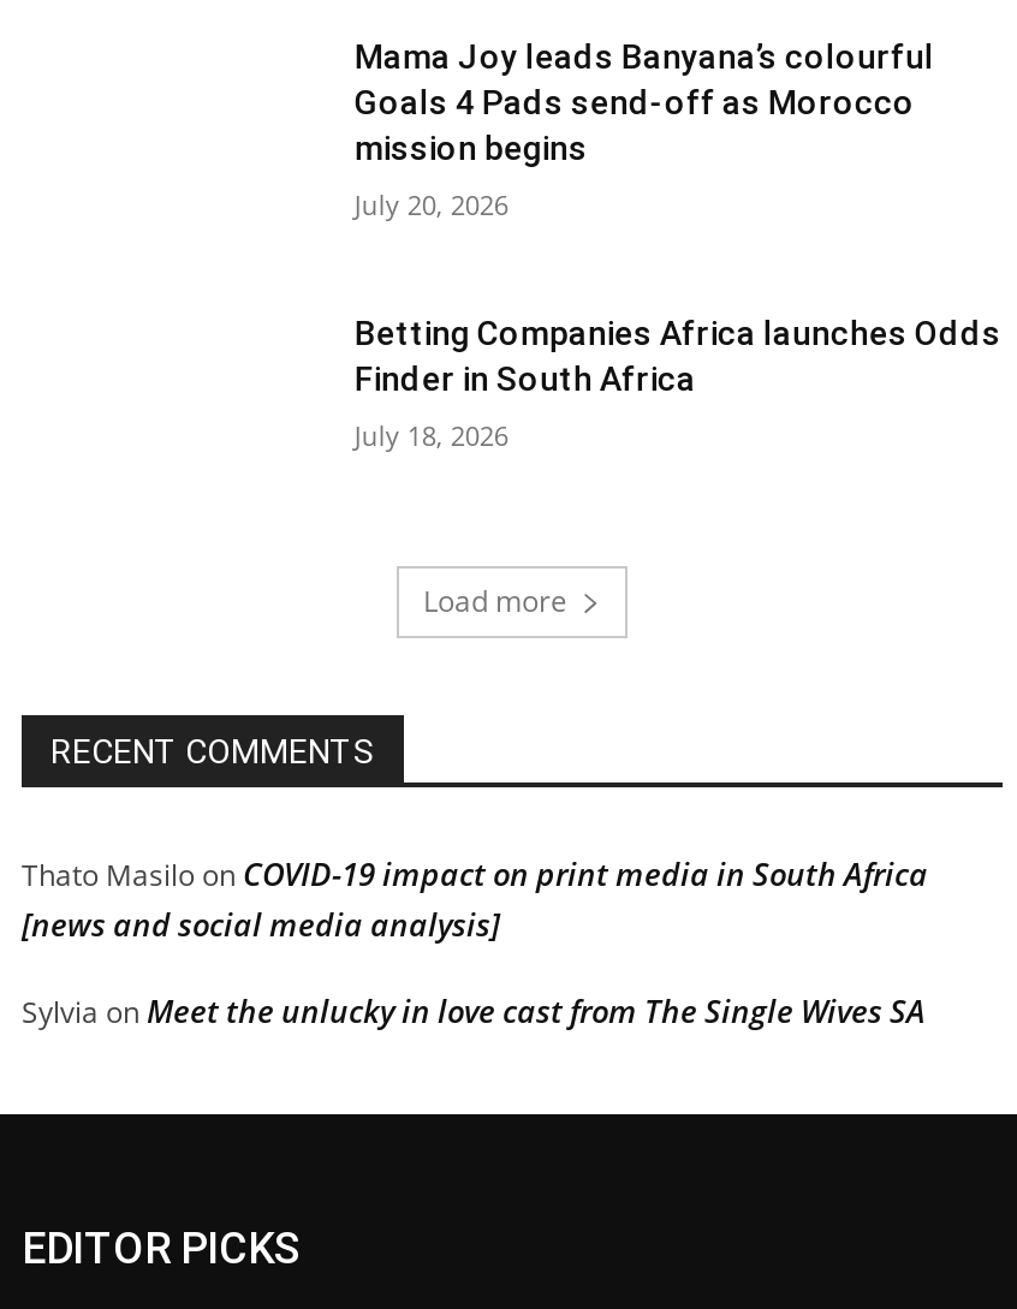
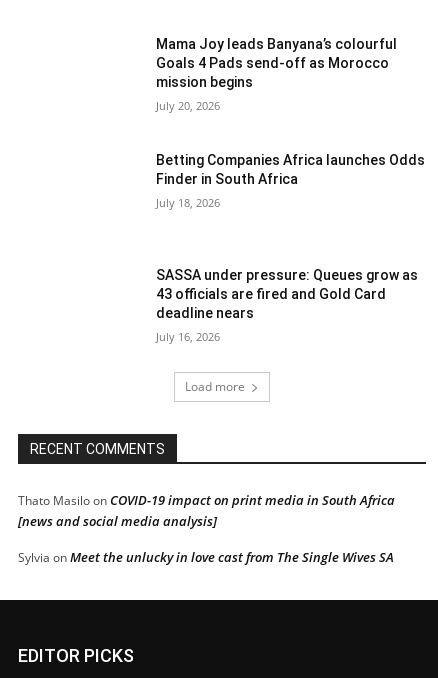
+ SASSA under pressure: Queues grow as
+ 43 officials are fired and Gold Card
+ deadline nears
+ July 16, 2026
